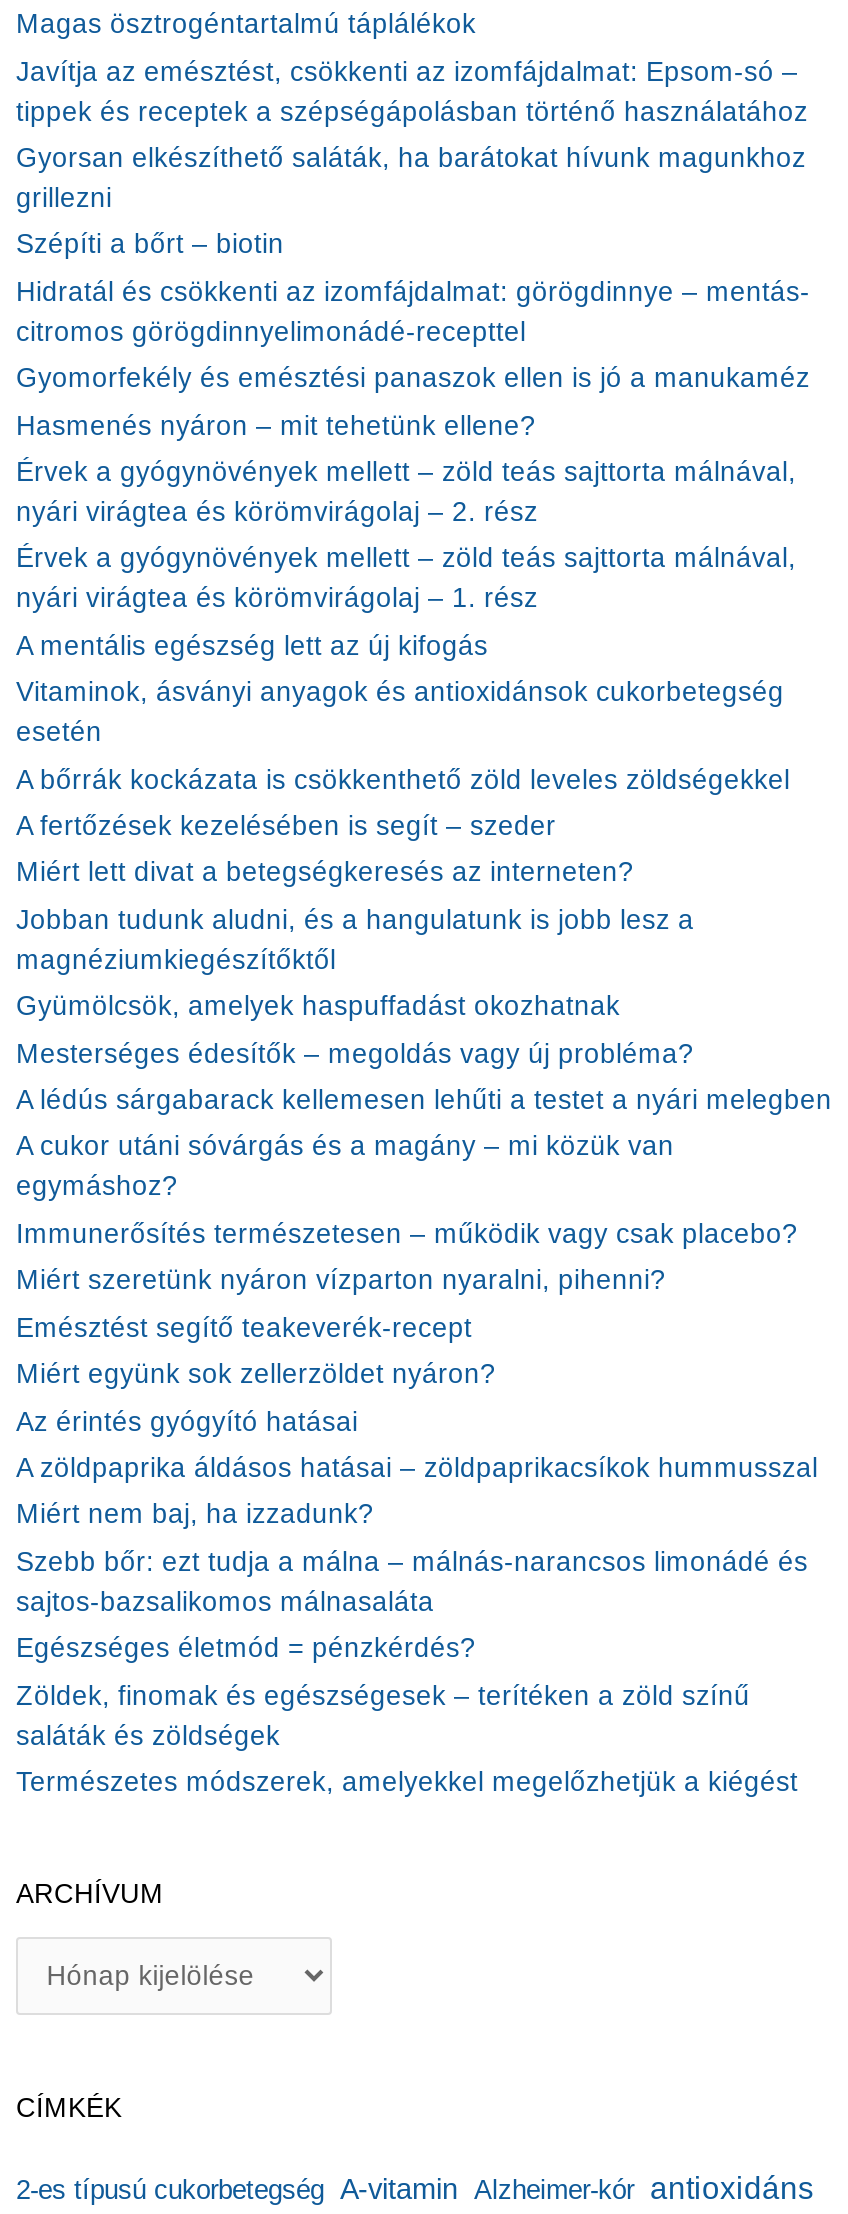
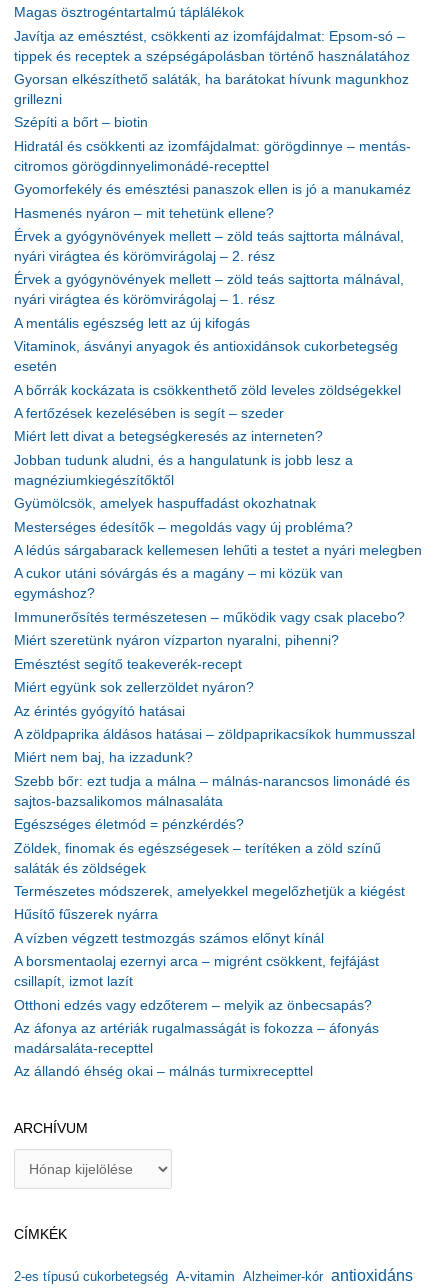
+ Hűsítő fűszerek nyárra
+ A vízben végzett testmozgás számos előnyt kínál
+ A borsmentaolaj ezernyi arca – migrént csökkent, fejfájást
+ csillapít, izmot lazít
+ Otthoni edzés vagy edzőterem – melyik az önbecsapás?
+ Az áfonya az artériák rugalmasságát is fokozza – áfonyás
+ madársaláta-recepttel
+ Az állandó éhség okai – málnás turmixrecepttel
